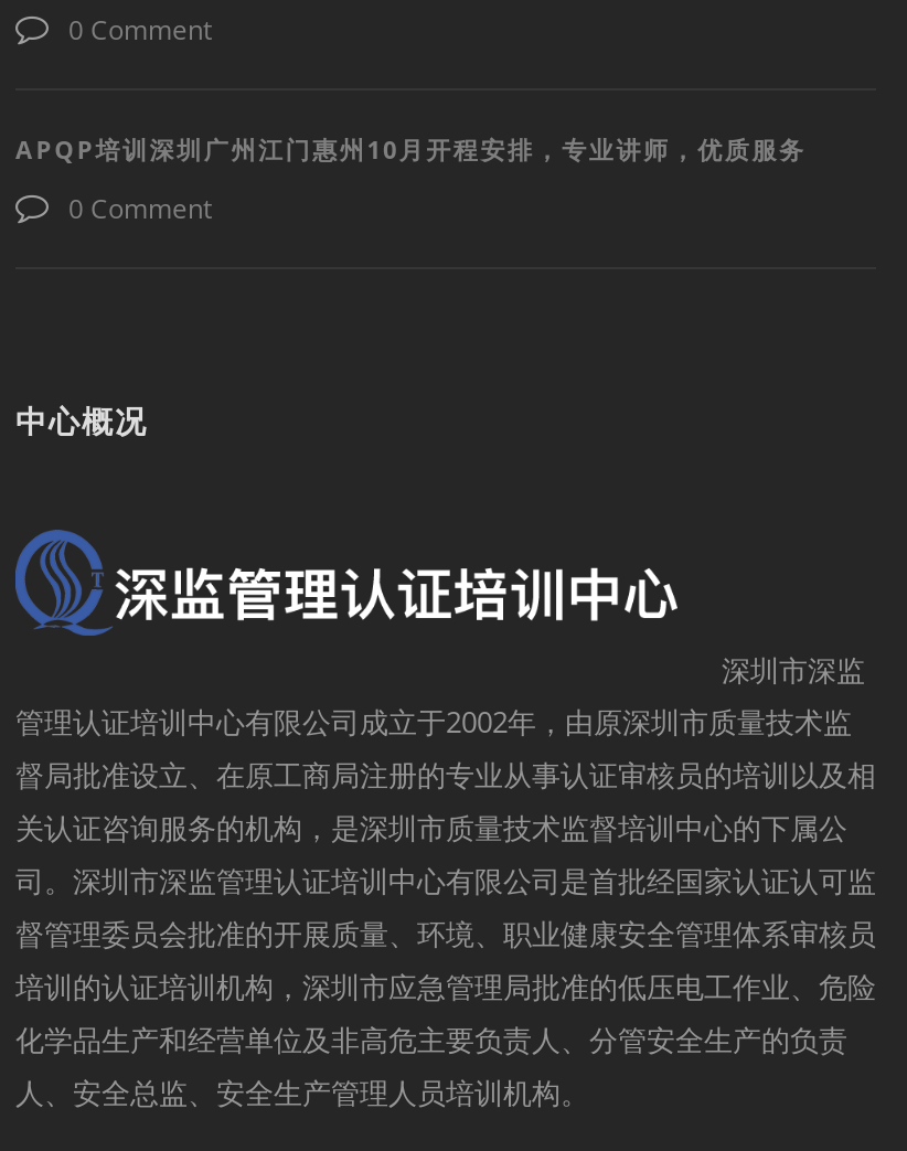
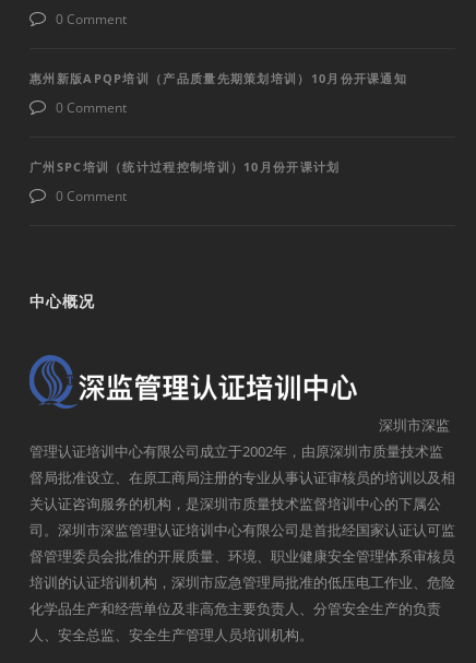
- APQP培训深圳广州江门惠州10月开程安排，专业讲师，优质服务
+ 惠州新版APQP培训（产品质量先期策划培训）10月份开课通知
+ 0 Comment
+ 广州SPC培训（统计过程控制培训）10月份开课计划
